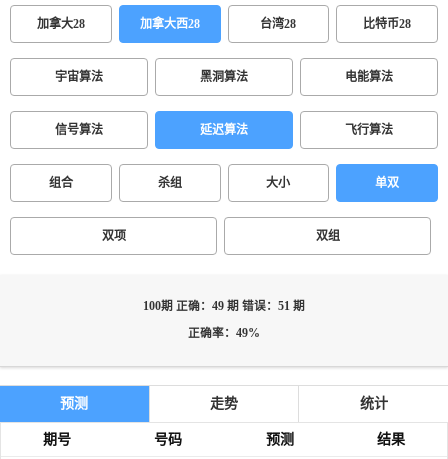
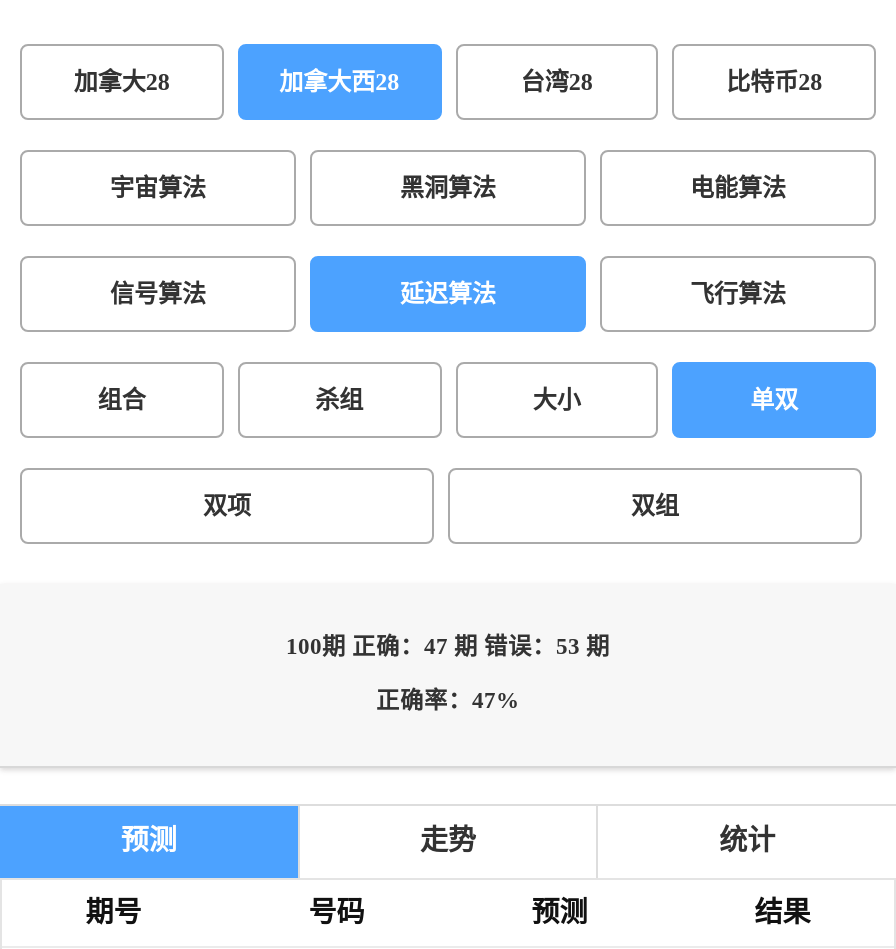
- 100期 正确：49 期 错误：51 期
+ 100期 正确：47 期 错误：53 期

- 正确率：49%
+ 正确率：47%
